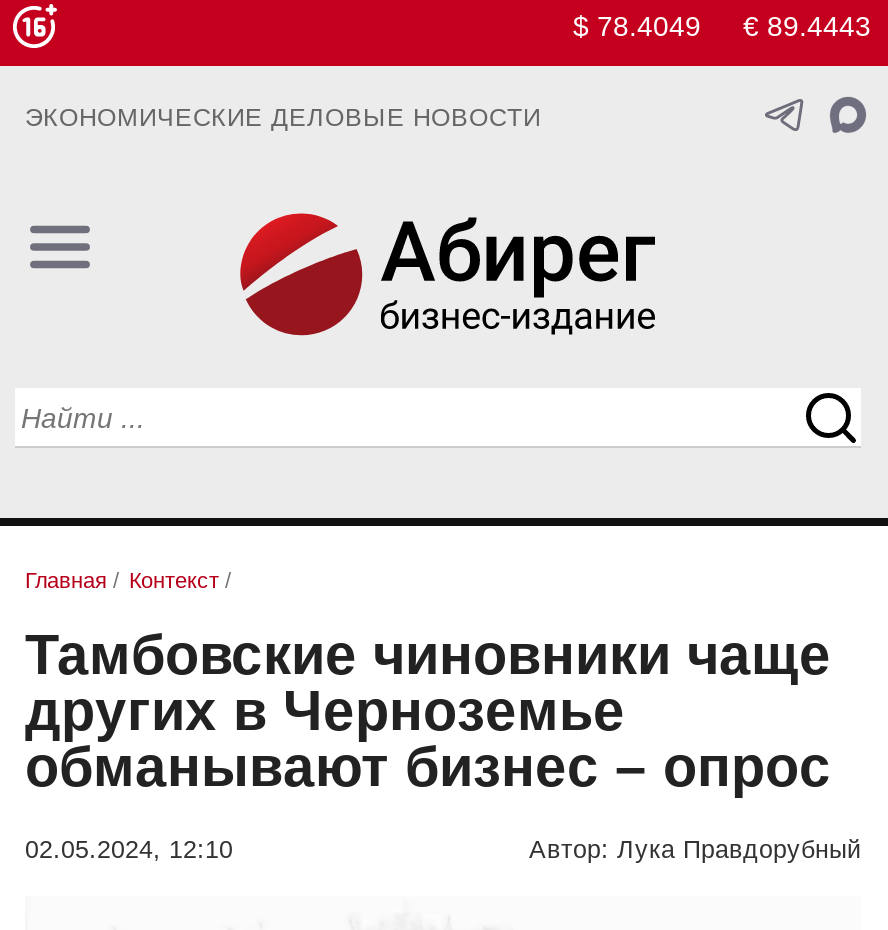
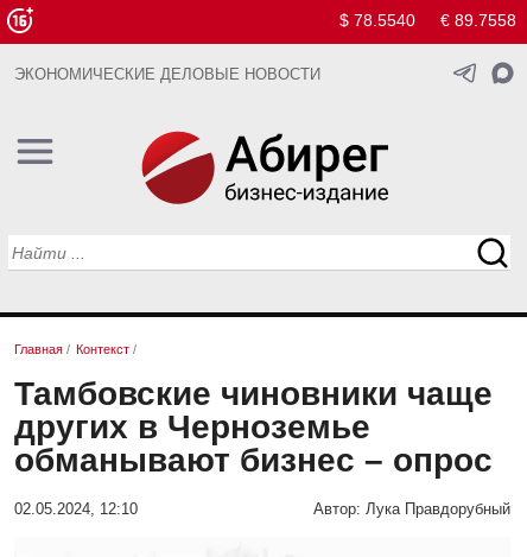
- $ 78.4049
+ $ 78.5540

- € 89.4443
+ € 89.7558
